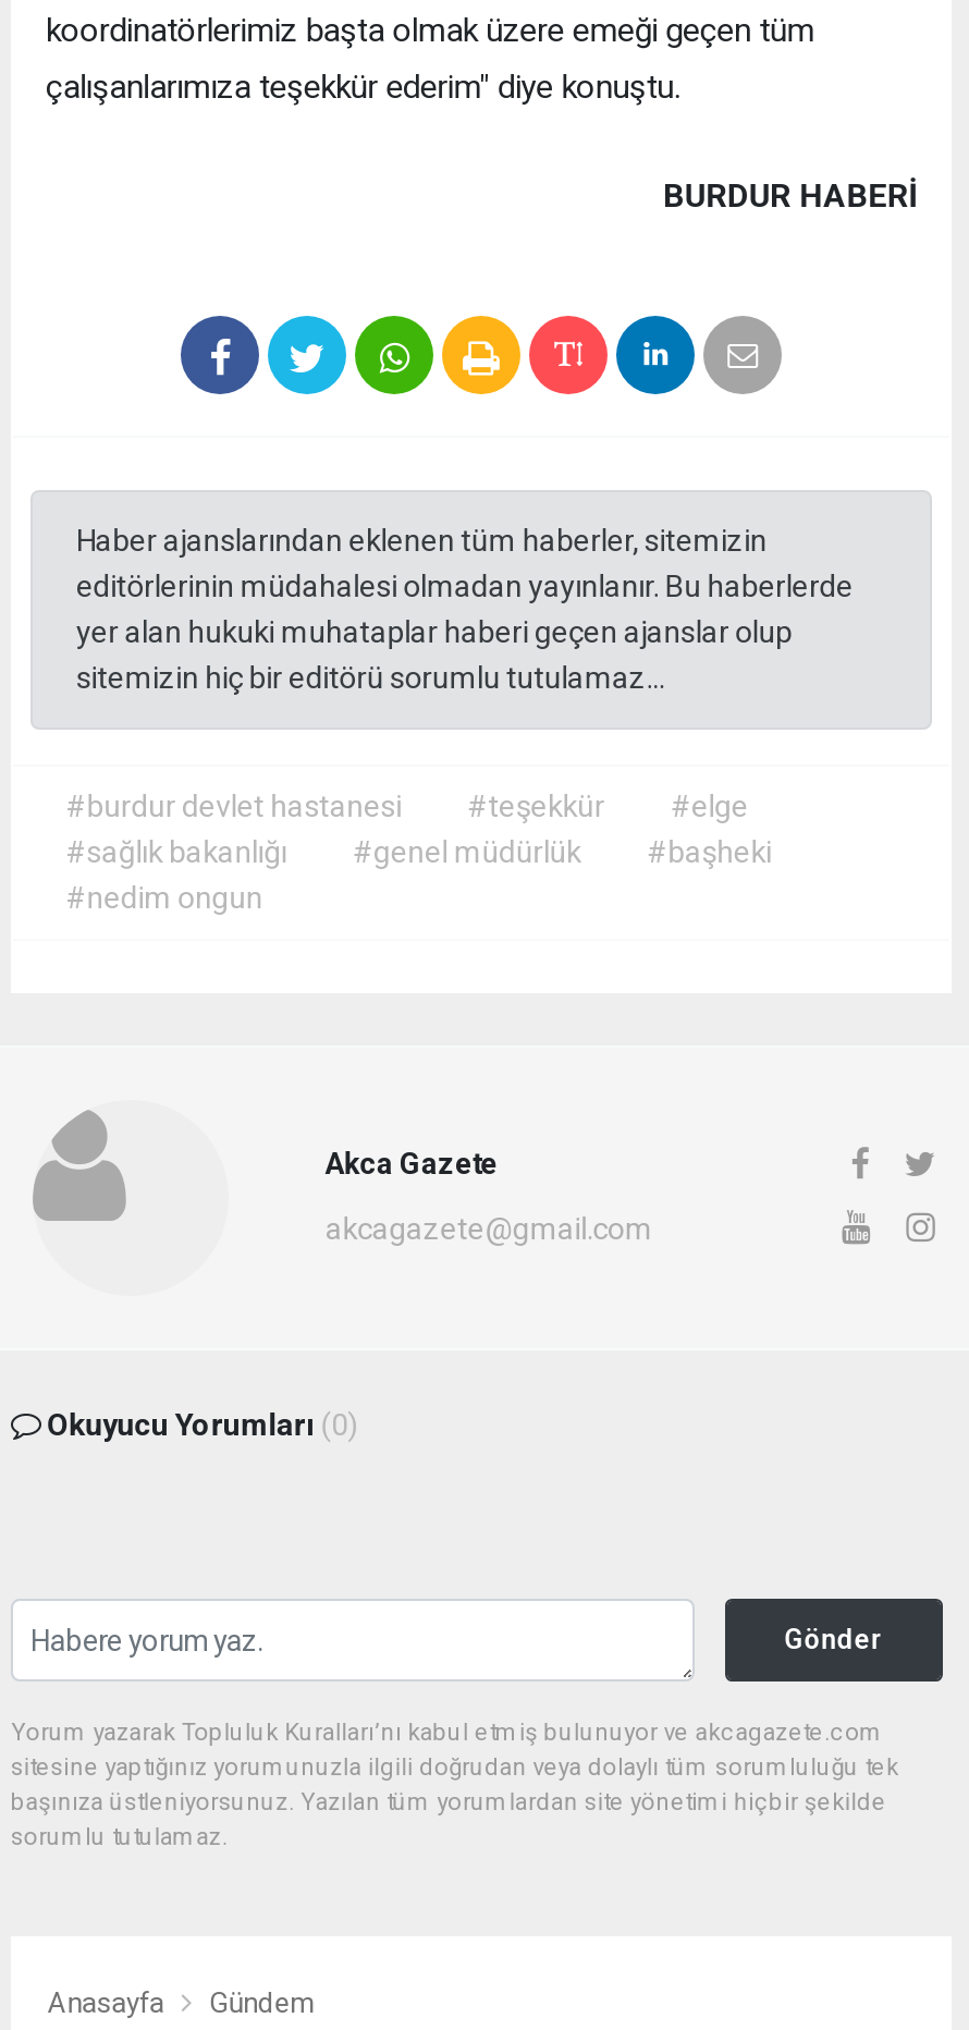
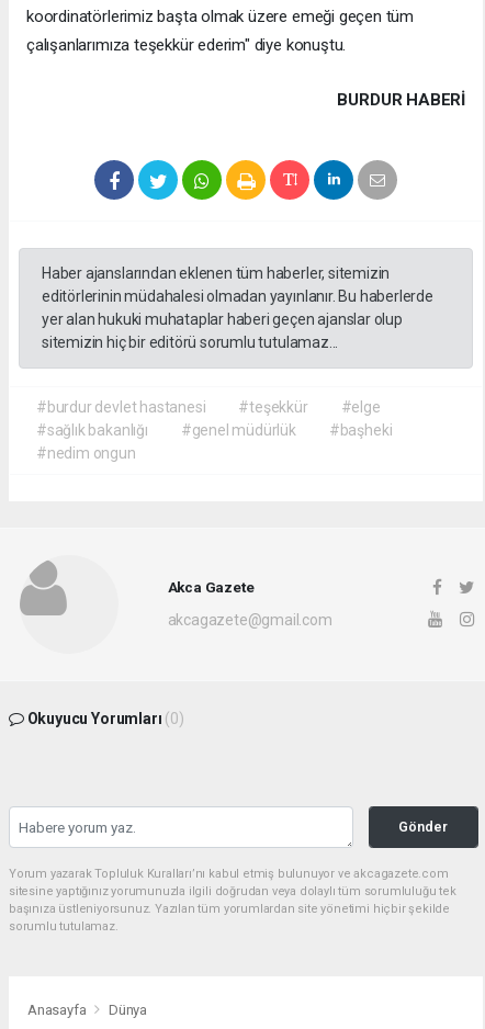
- Gündem
+ Dünya
